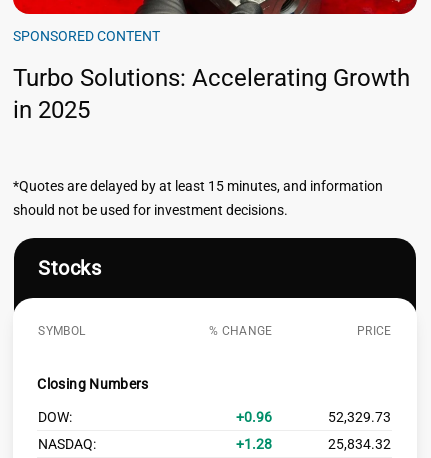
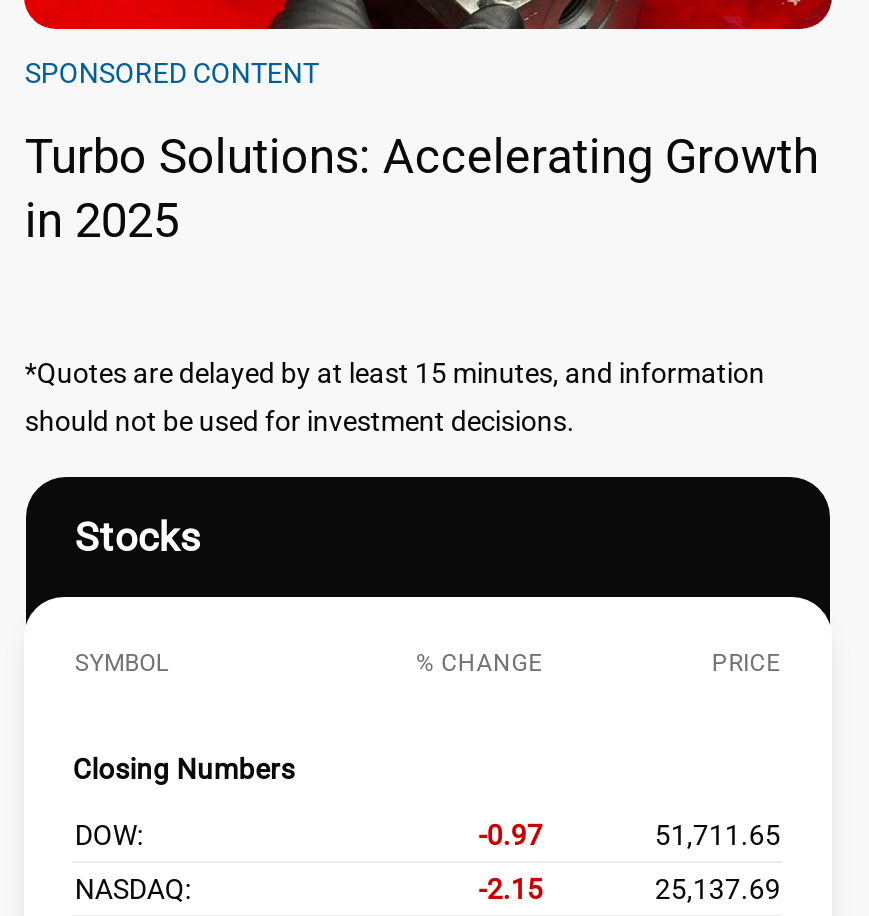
- 0.96
+ -0.97

- 52,329.73
+ 51,711.65

- 1.28
+ -2.15

- 25,834.32
+ 25,137.69
